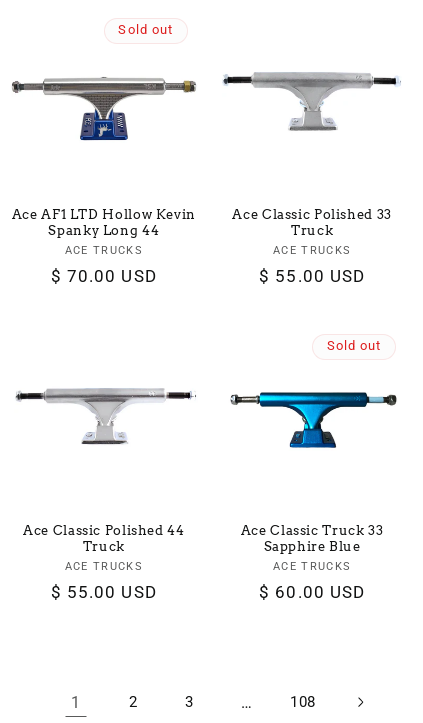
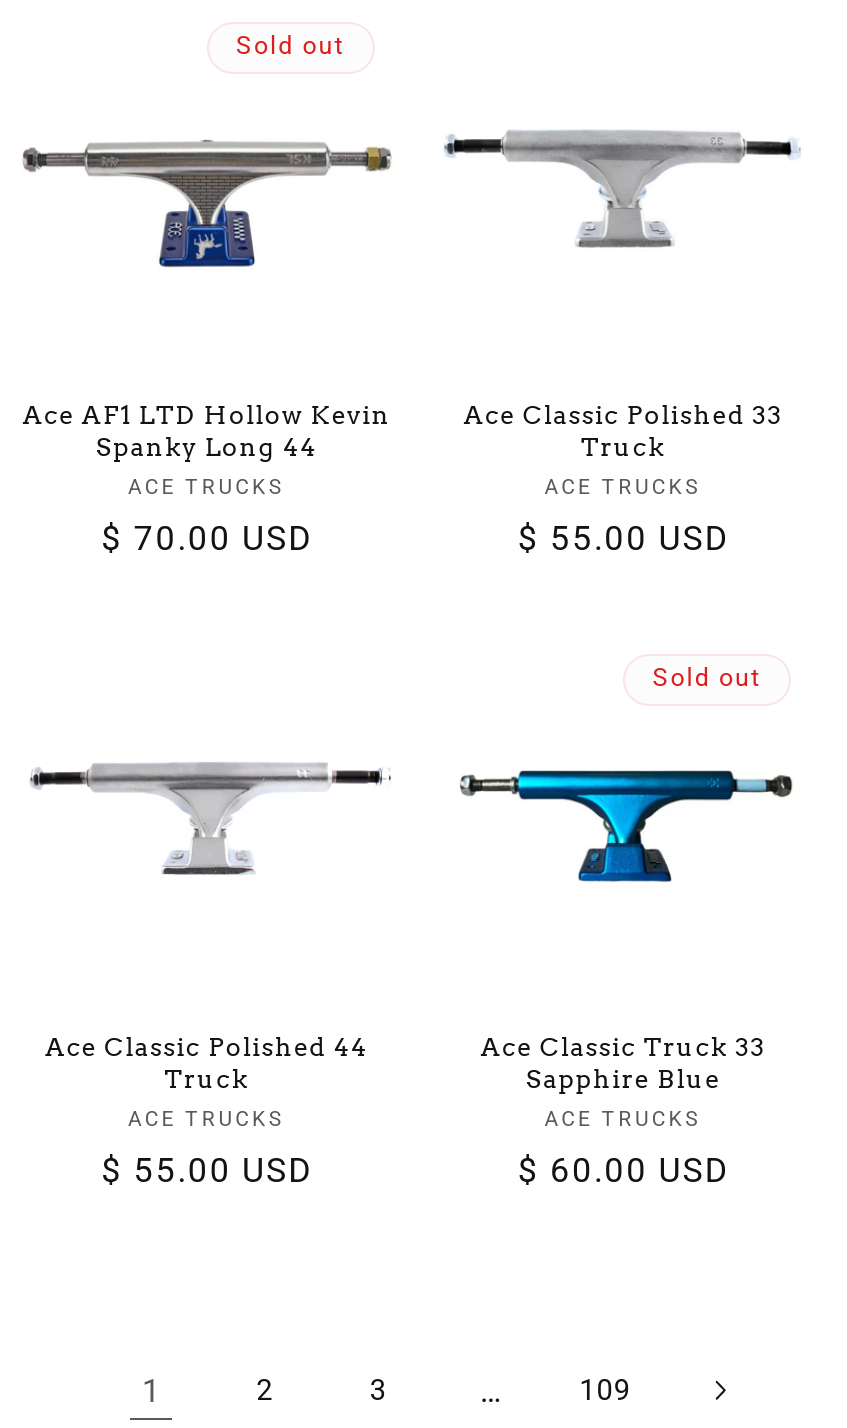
- 108
+ 109
